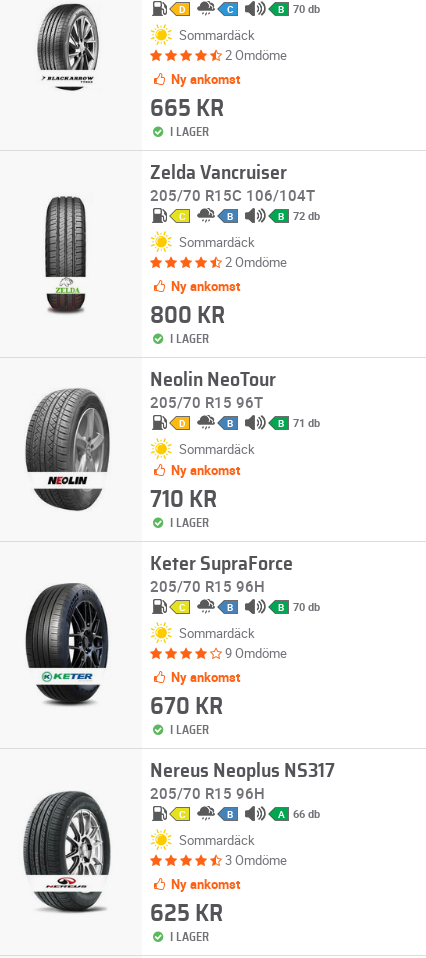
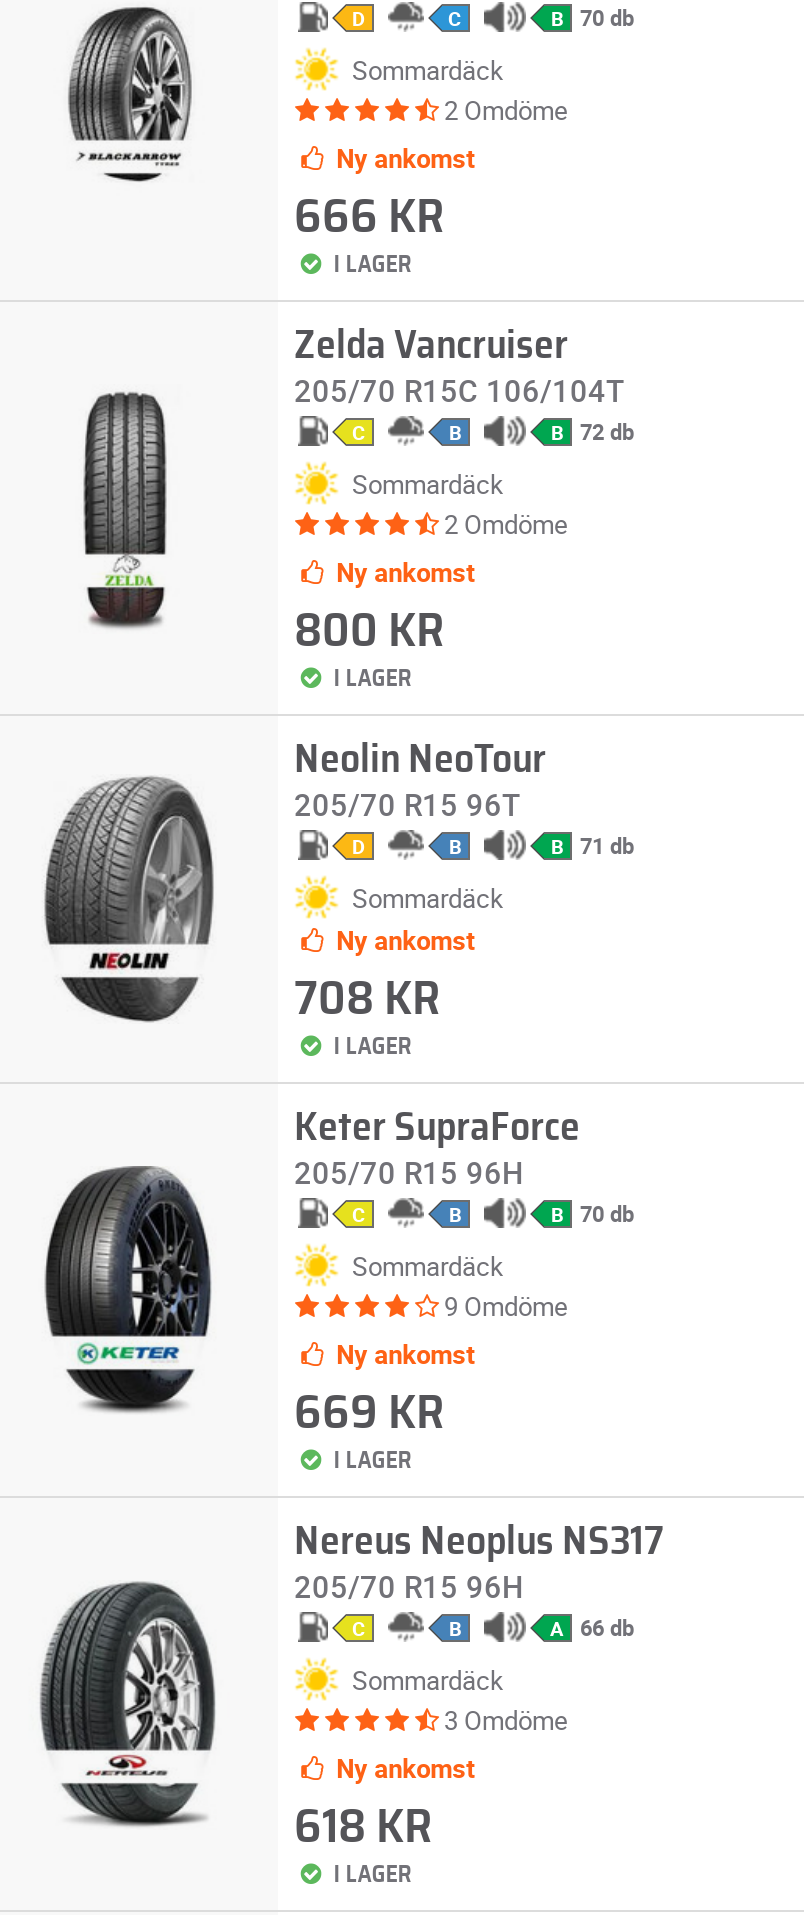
- 665 KR
+ 666 KR

- 710 KR
+ 708 KR

- 670 KR
+ 669 KR

- 625 KR
+ 618 KR
